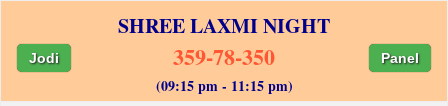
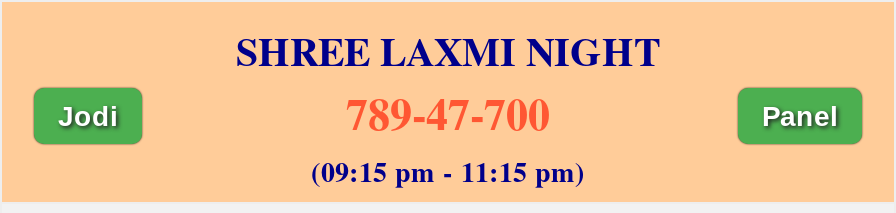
- 359-78-350
+ 789-47-700
